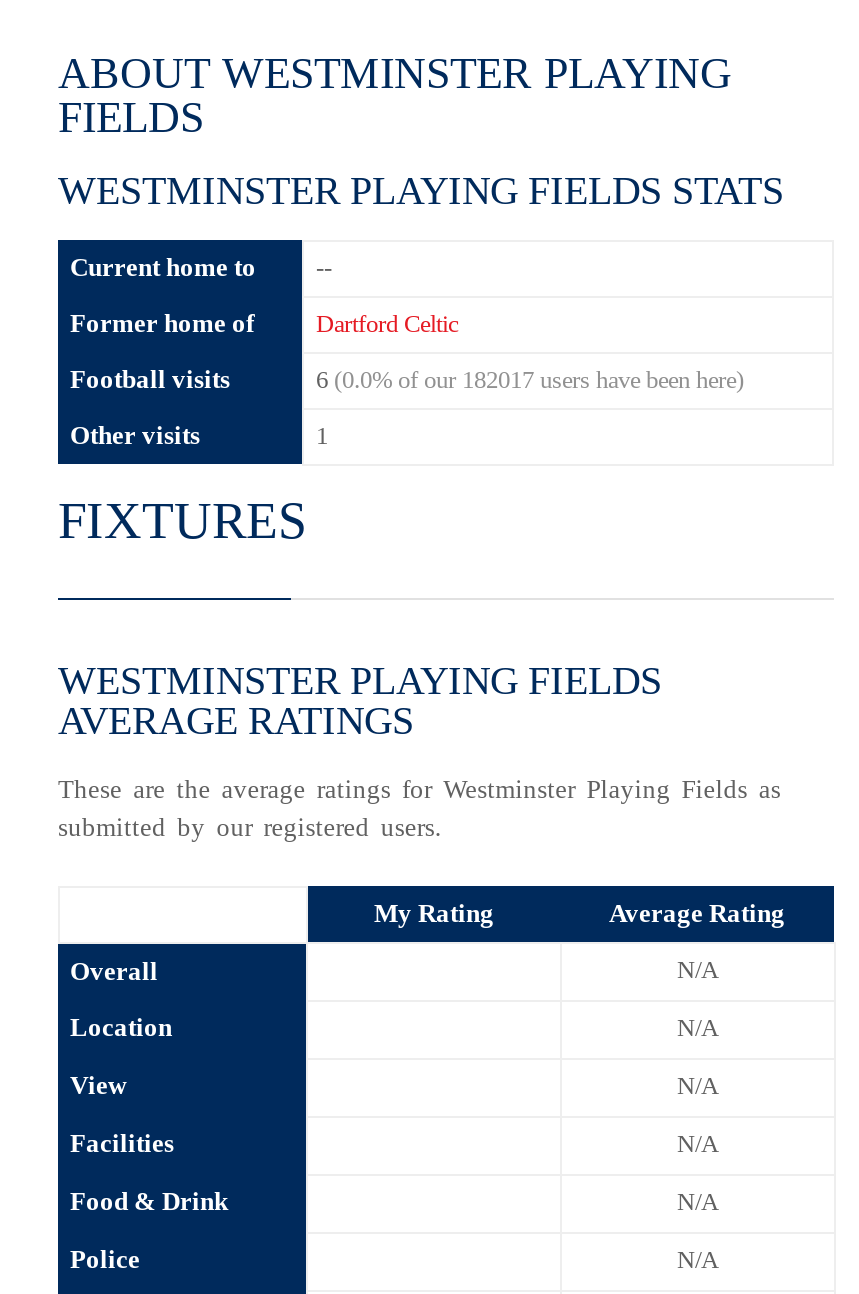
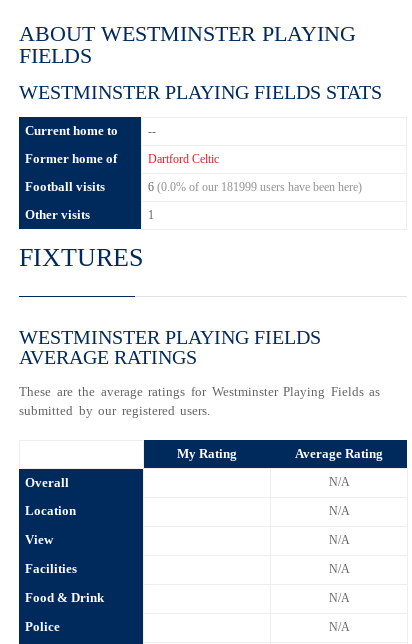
- 6 (0.0% of our 182017 users have been here)
+ 6 (0.0% of our 181999 users have been here)
